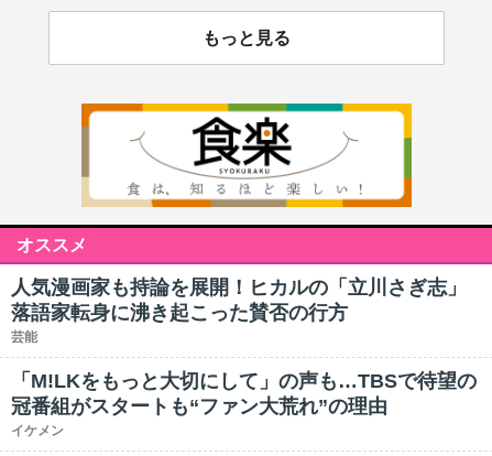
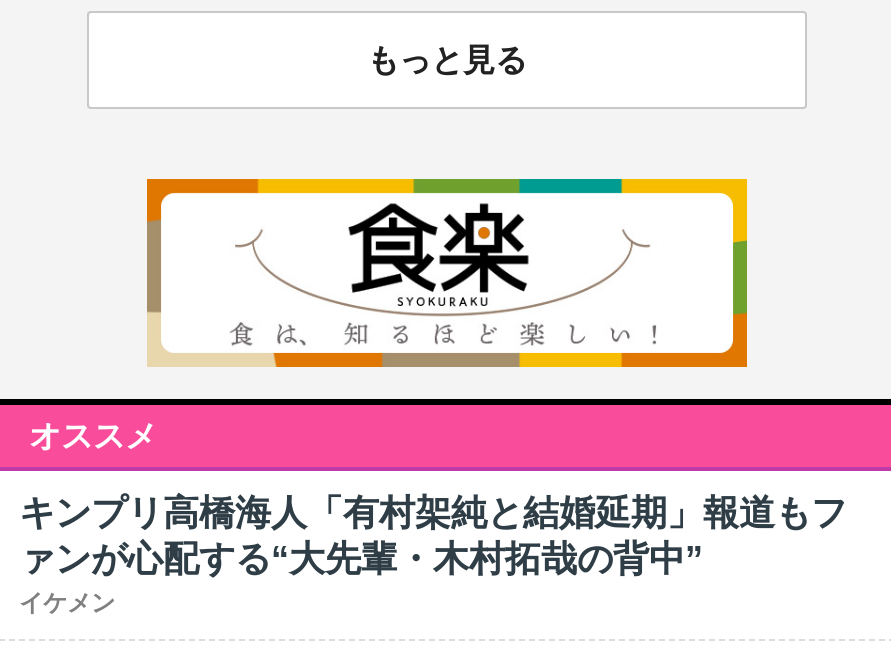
- 人気漫画家も持論を展開！ヒカルの「立川さぎ志」
- 落語家転身に沸き起こった賛否の行方
- 芸能
- 「M!LKをもっと大切にして」の声も…TBSで待望の
- 冠番組がスタートも“ファン大荒れ”の理由
+ キンプリ高橋海人「有村架純と結婚延期」報道もフ
+ ァンが心配する“大先輩・木村拓哉の背中”
